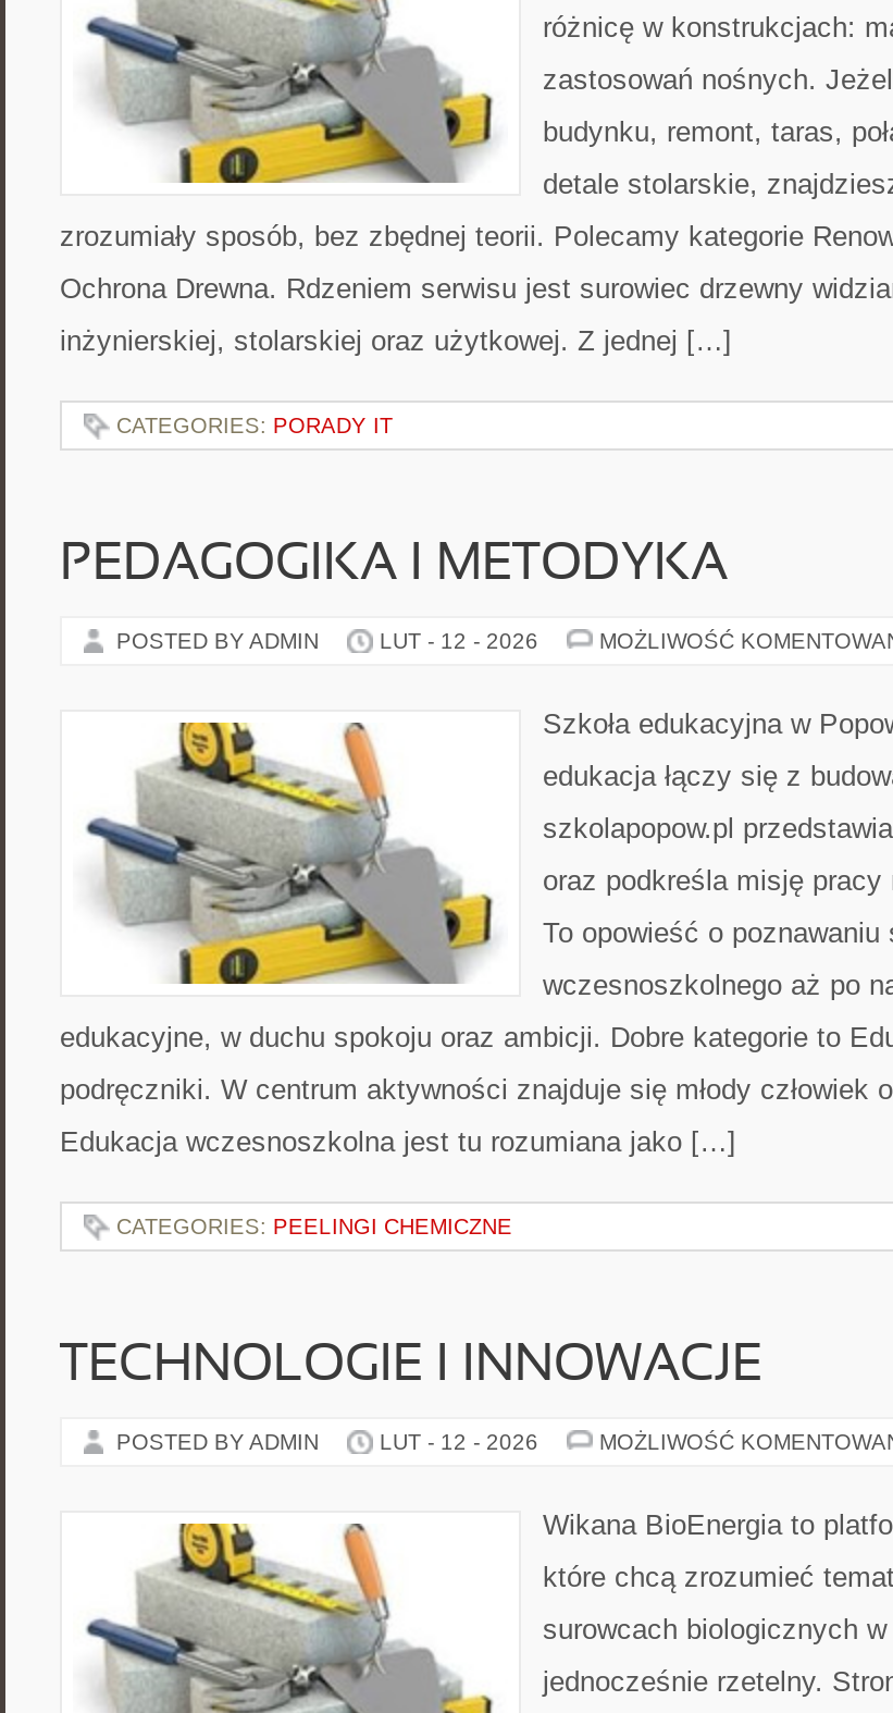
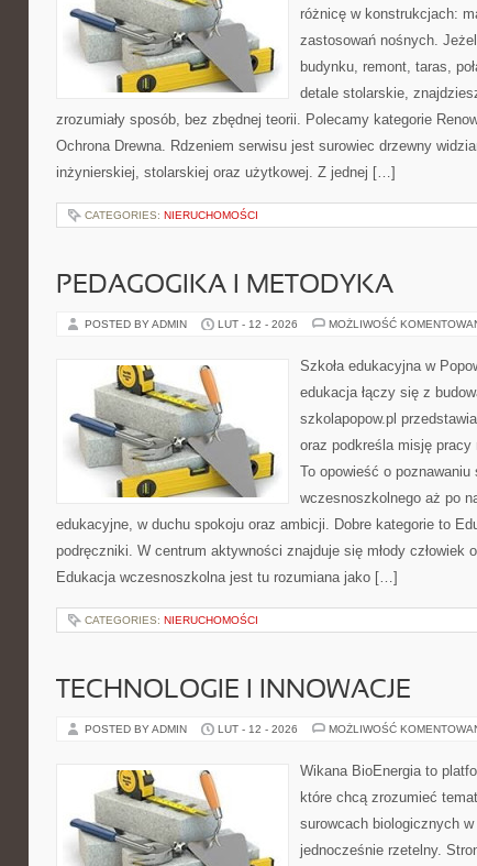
- CATEGORIES: PORADY IT
+ CATEGORIES: NIERUCHOMOŚCI

- CATEGORIES: PEELINGI CHEMICZNE
+ CATEGORIES: NIERUCHOMOŚCI
